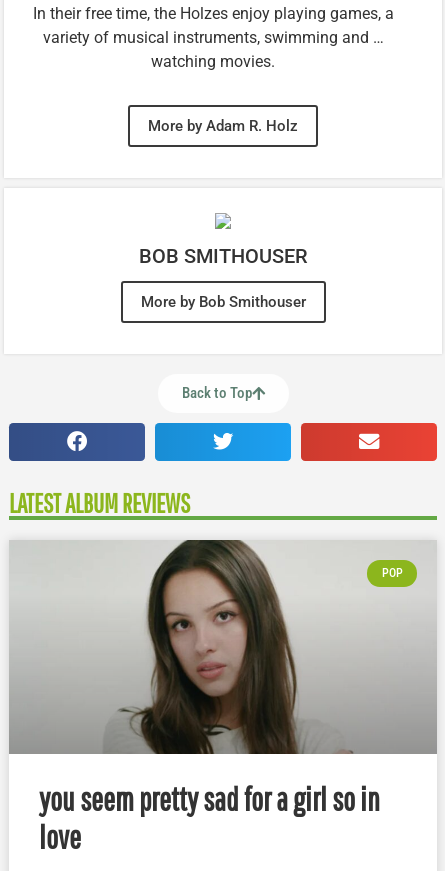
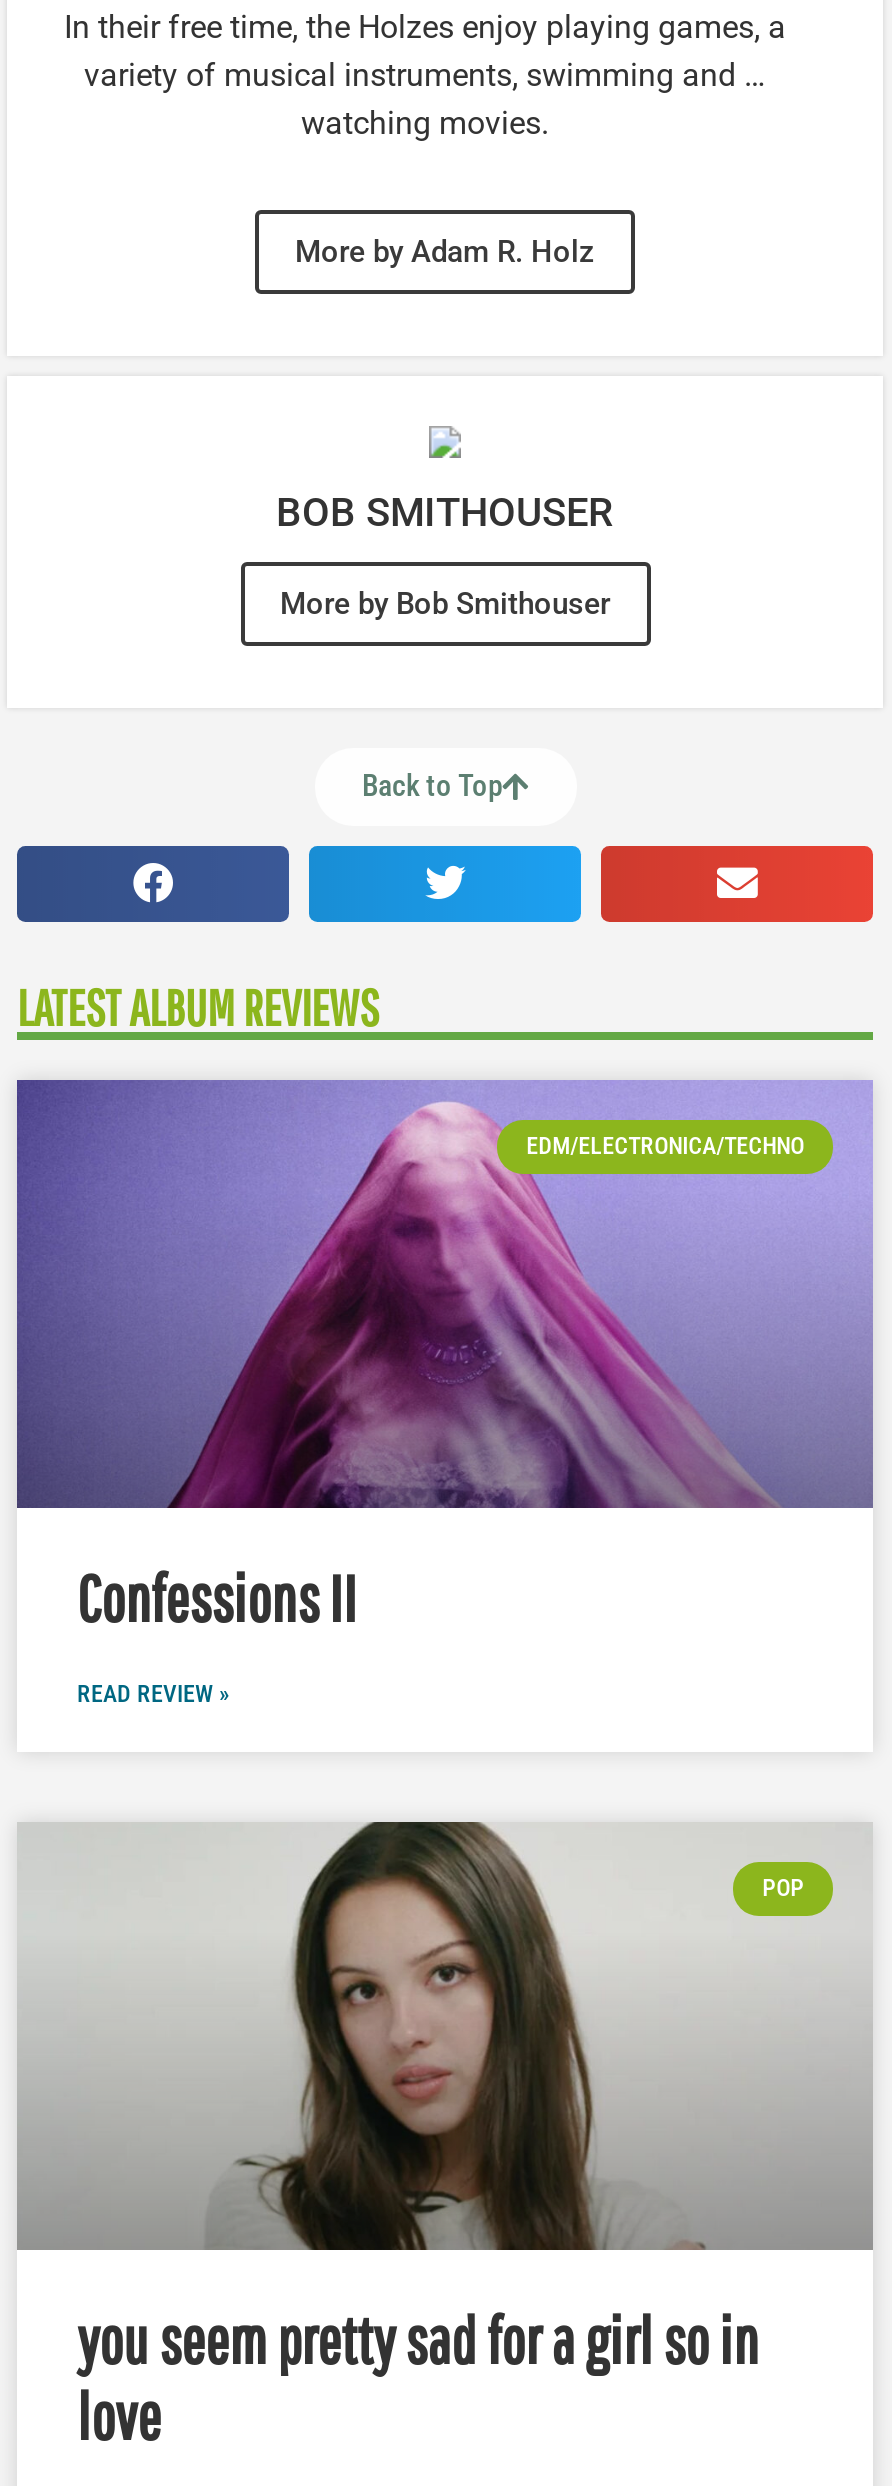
+ [image]
+ EDM/ELECTRONICA/TECHNO

+ Confessions II
+ READ REVIEW »
